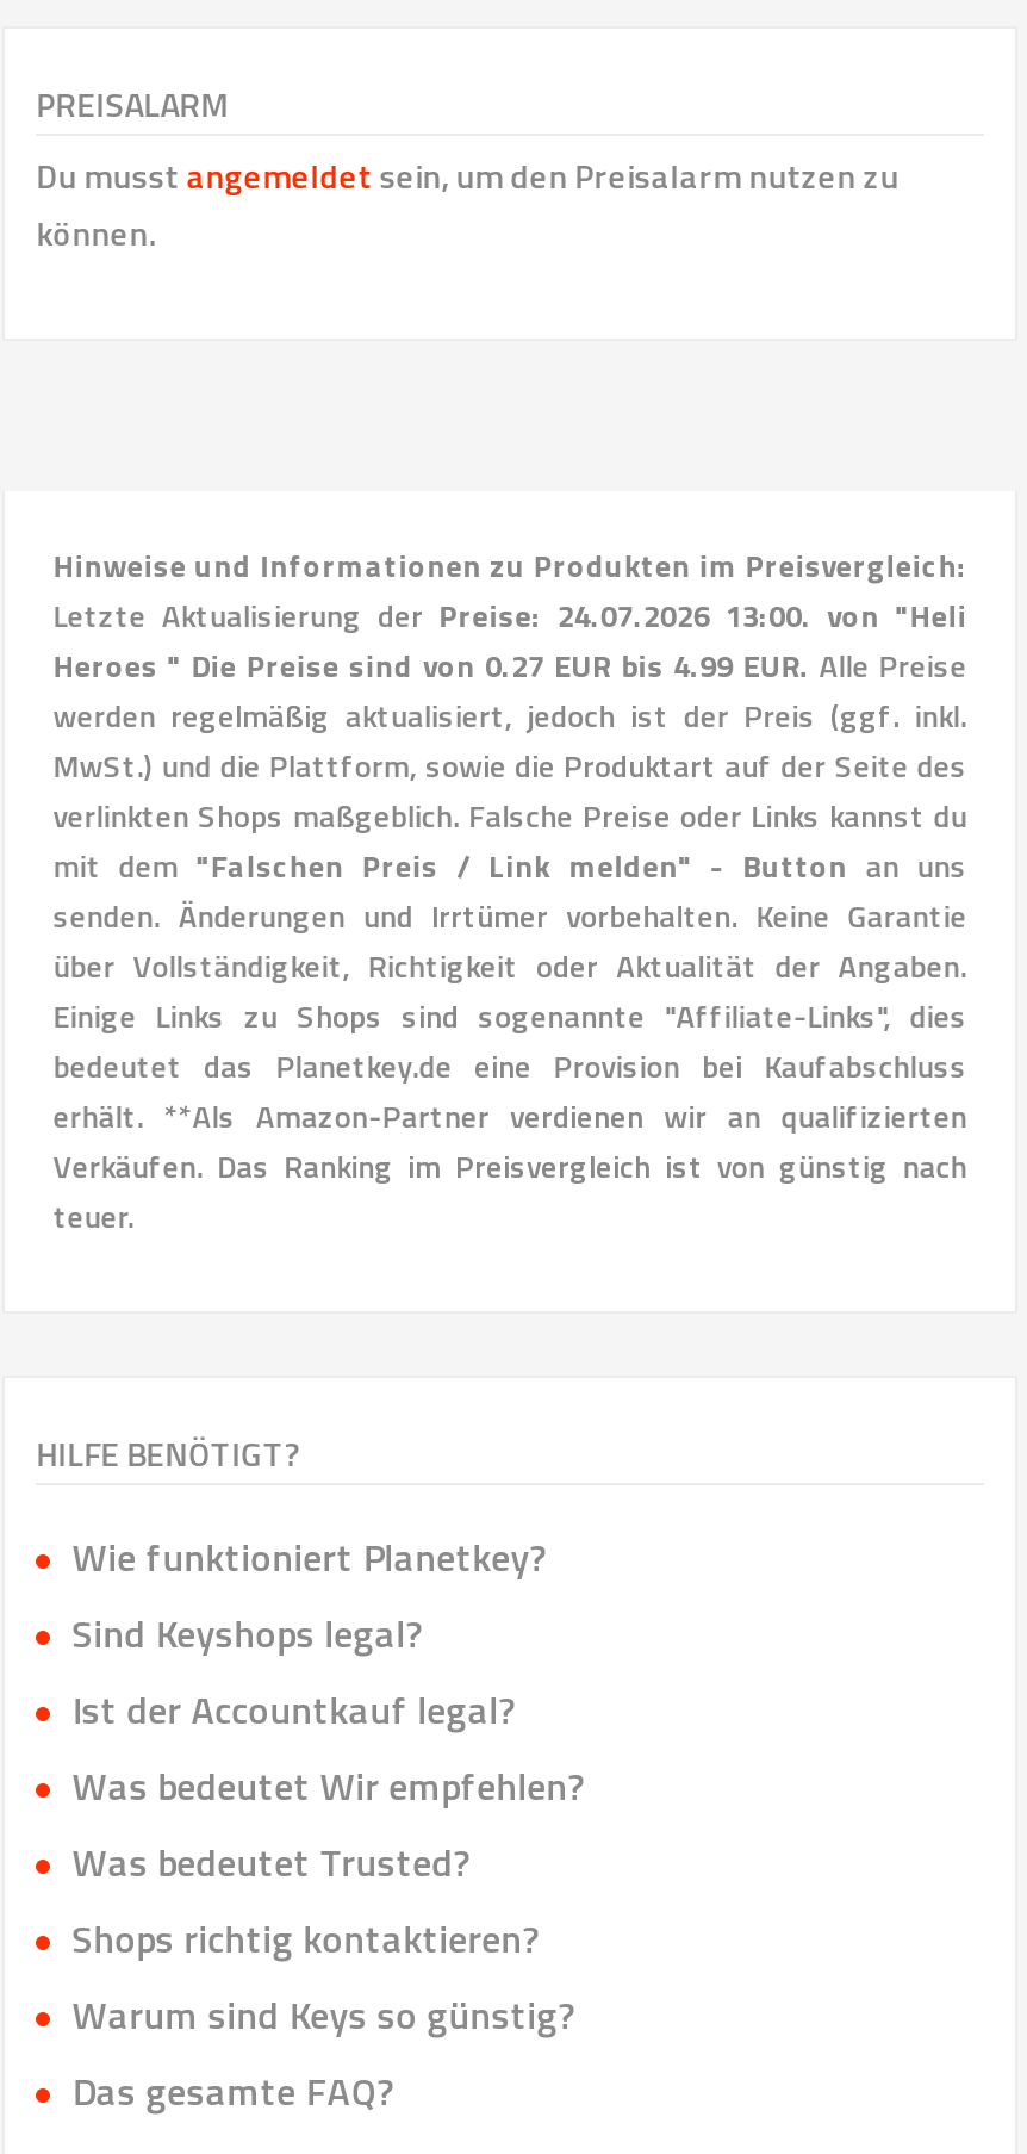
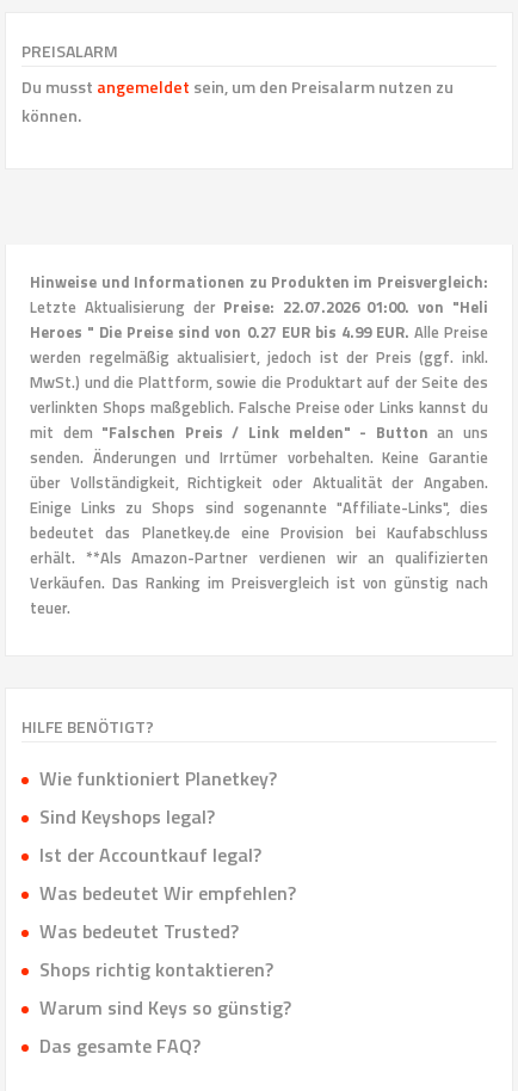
- Letzte Aktualisierung der Preise: 24.07.2026 13:00. von "Heli
+ Letzte Aktualisierung der Preise: 22.07.2026 01:00. von "Heli
